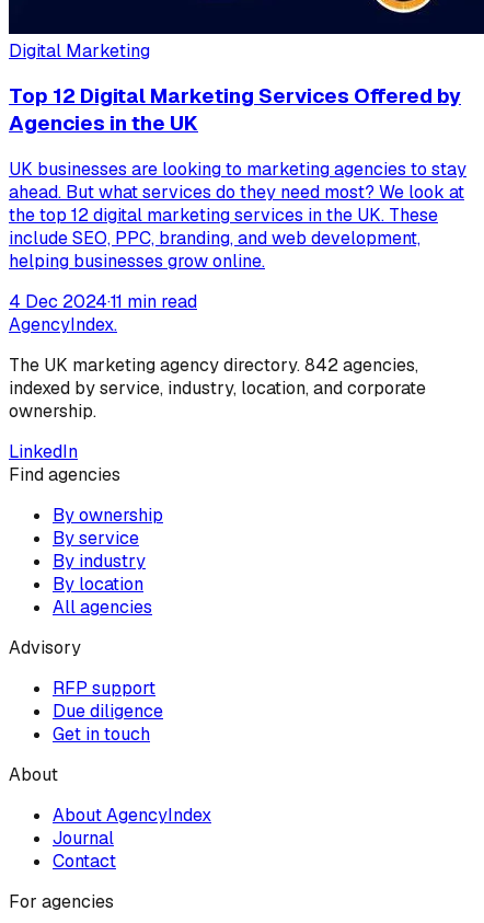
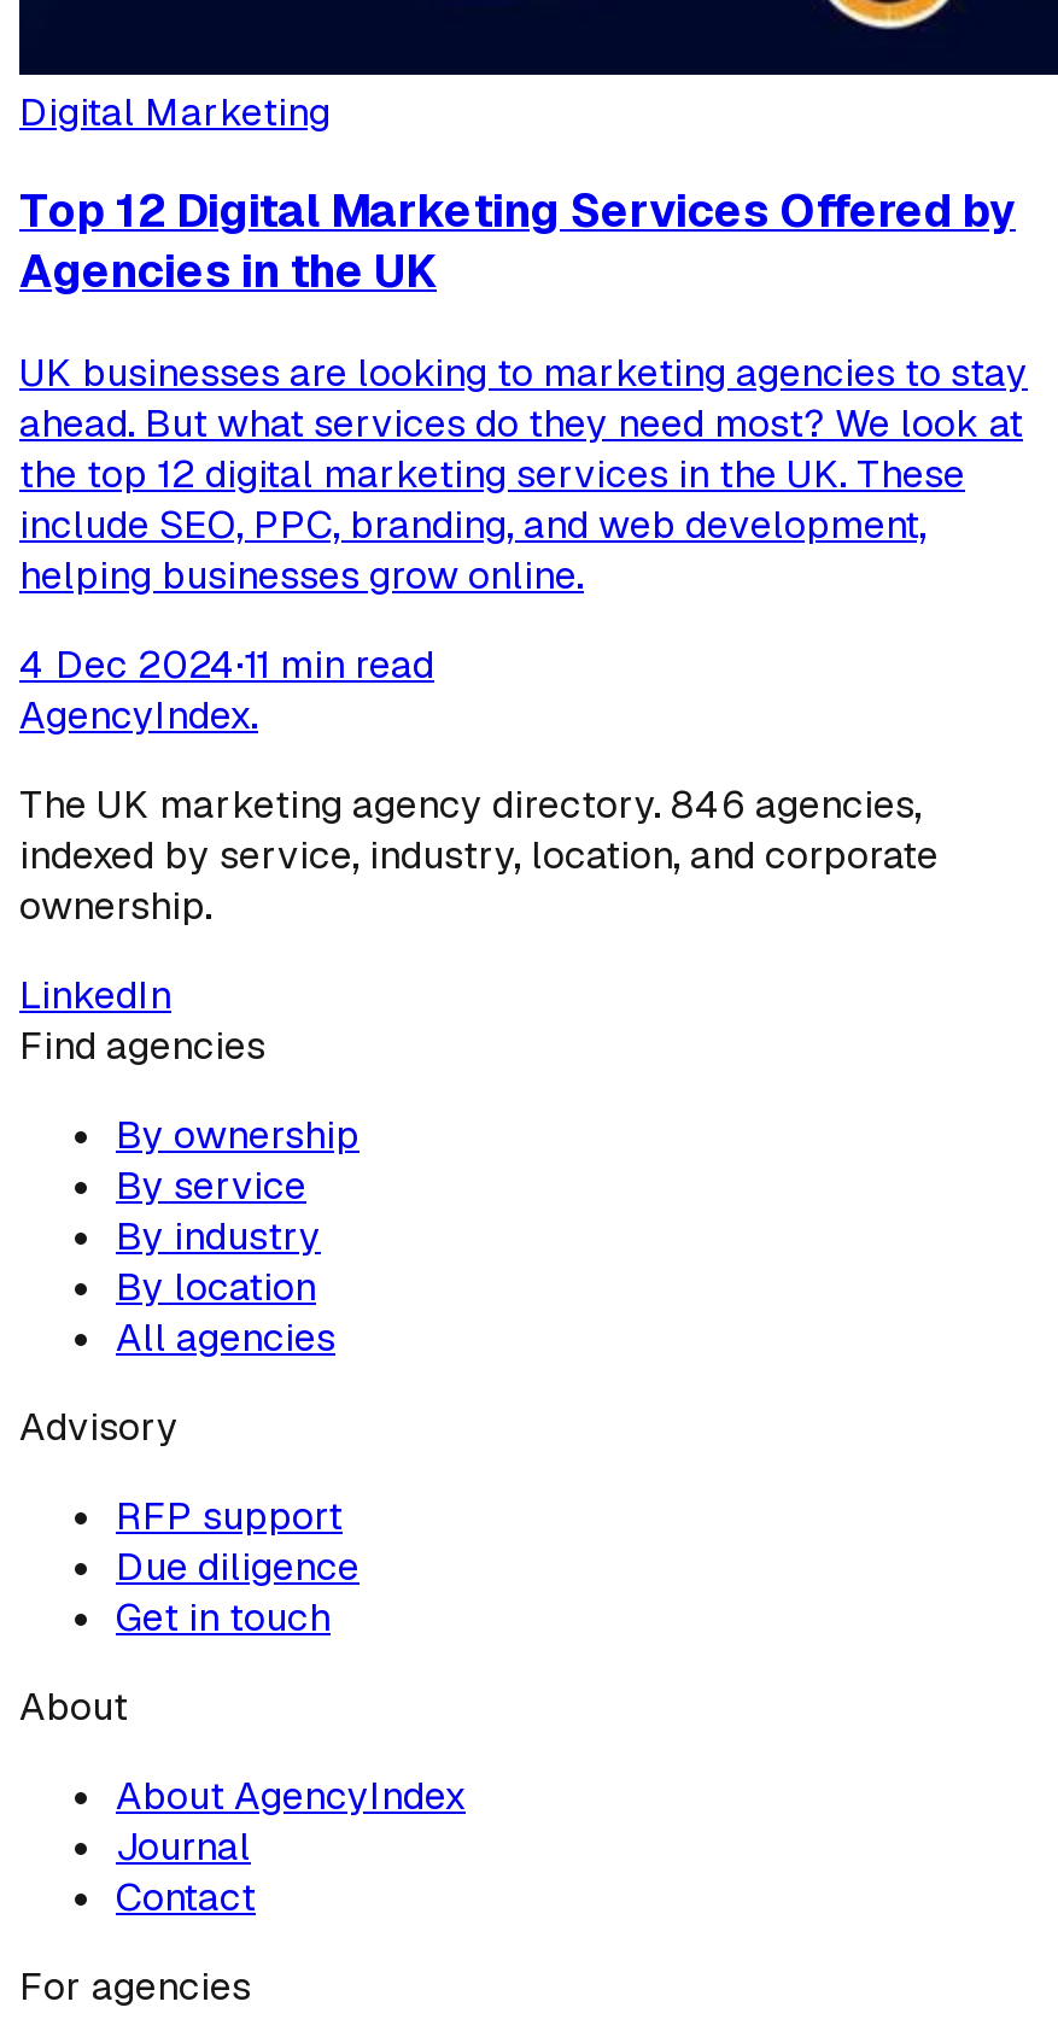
- The UK marketing agency directory. 842 agencies,
+ The UK marketing agency directory. 846 agencies,
